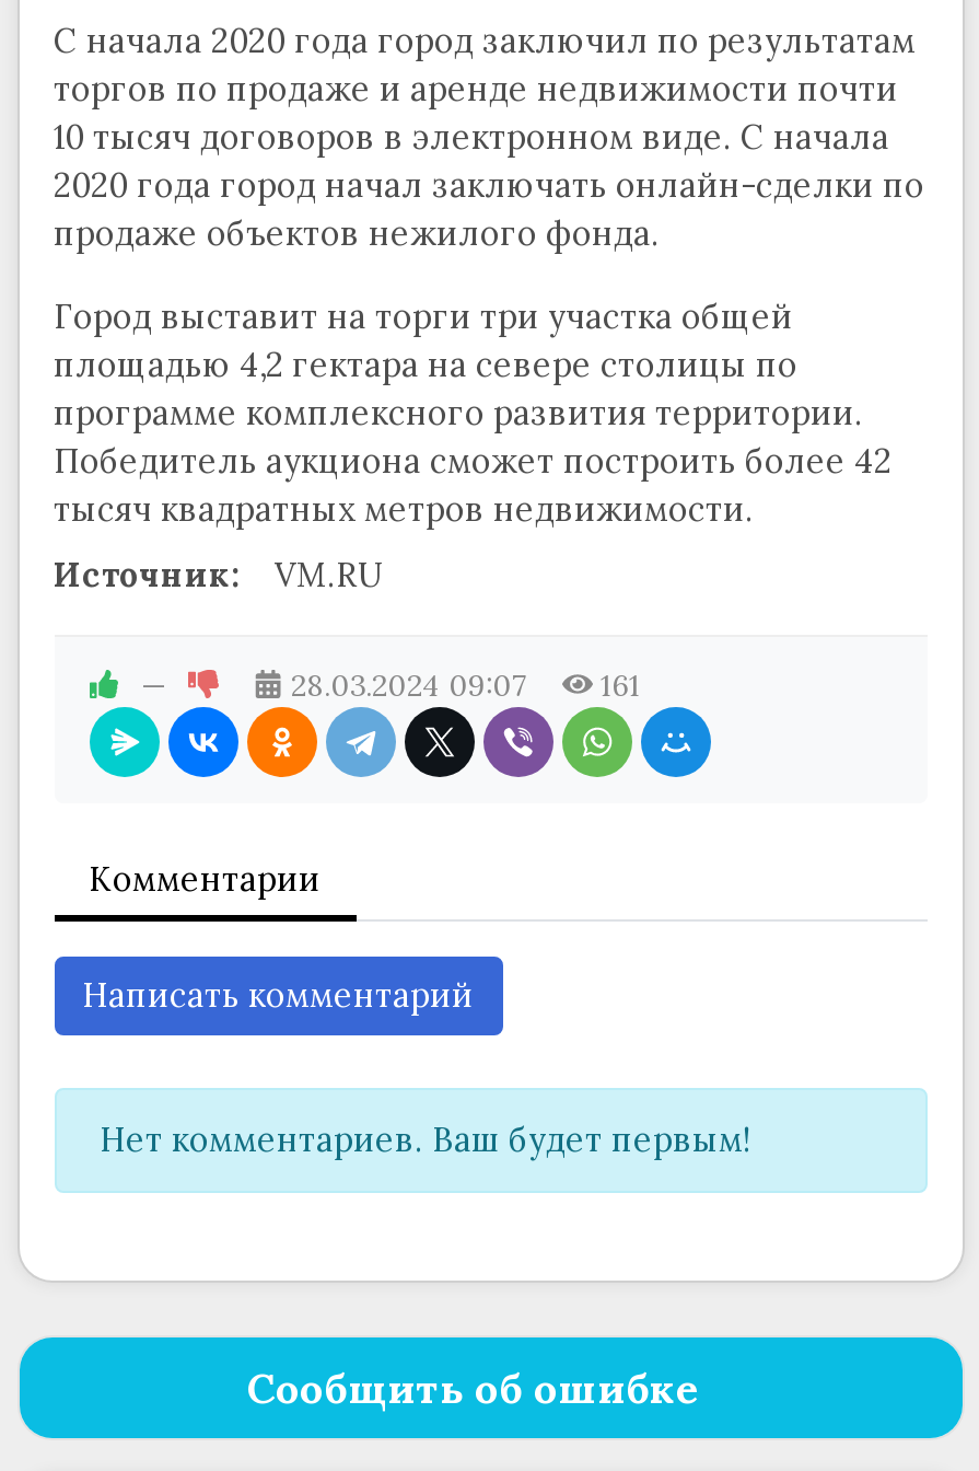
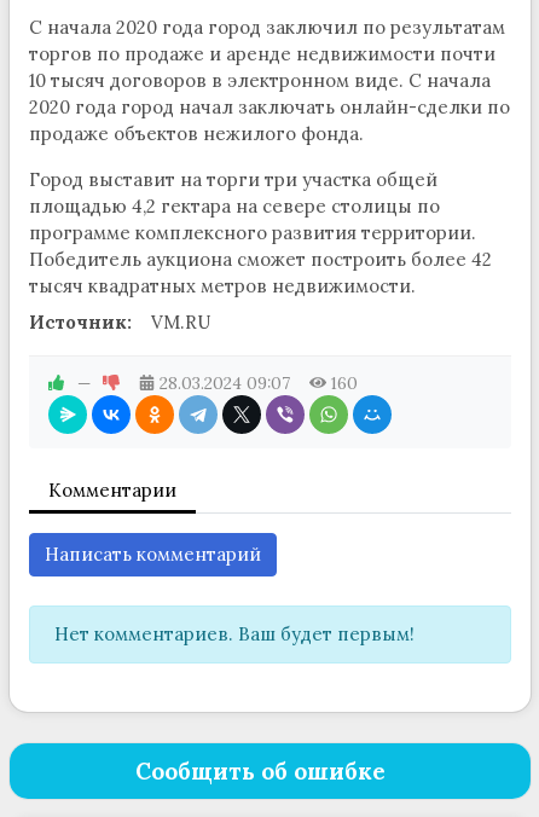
- 28.03.2024 09:07 161
+ 28.03.2024 09:07 160
